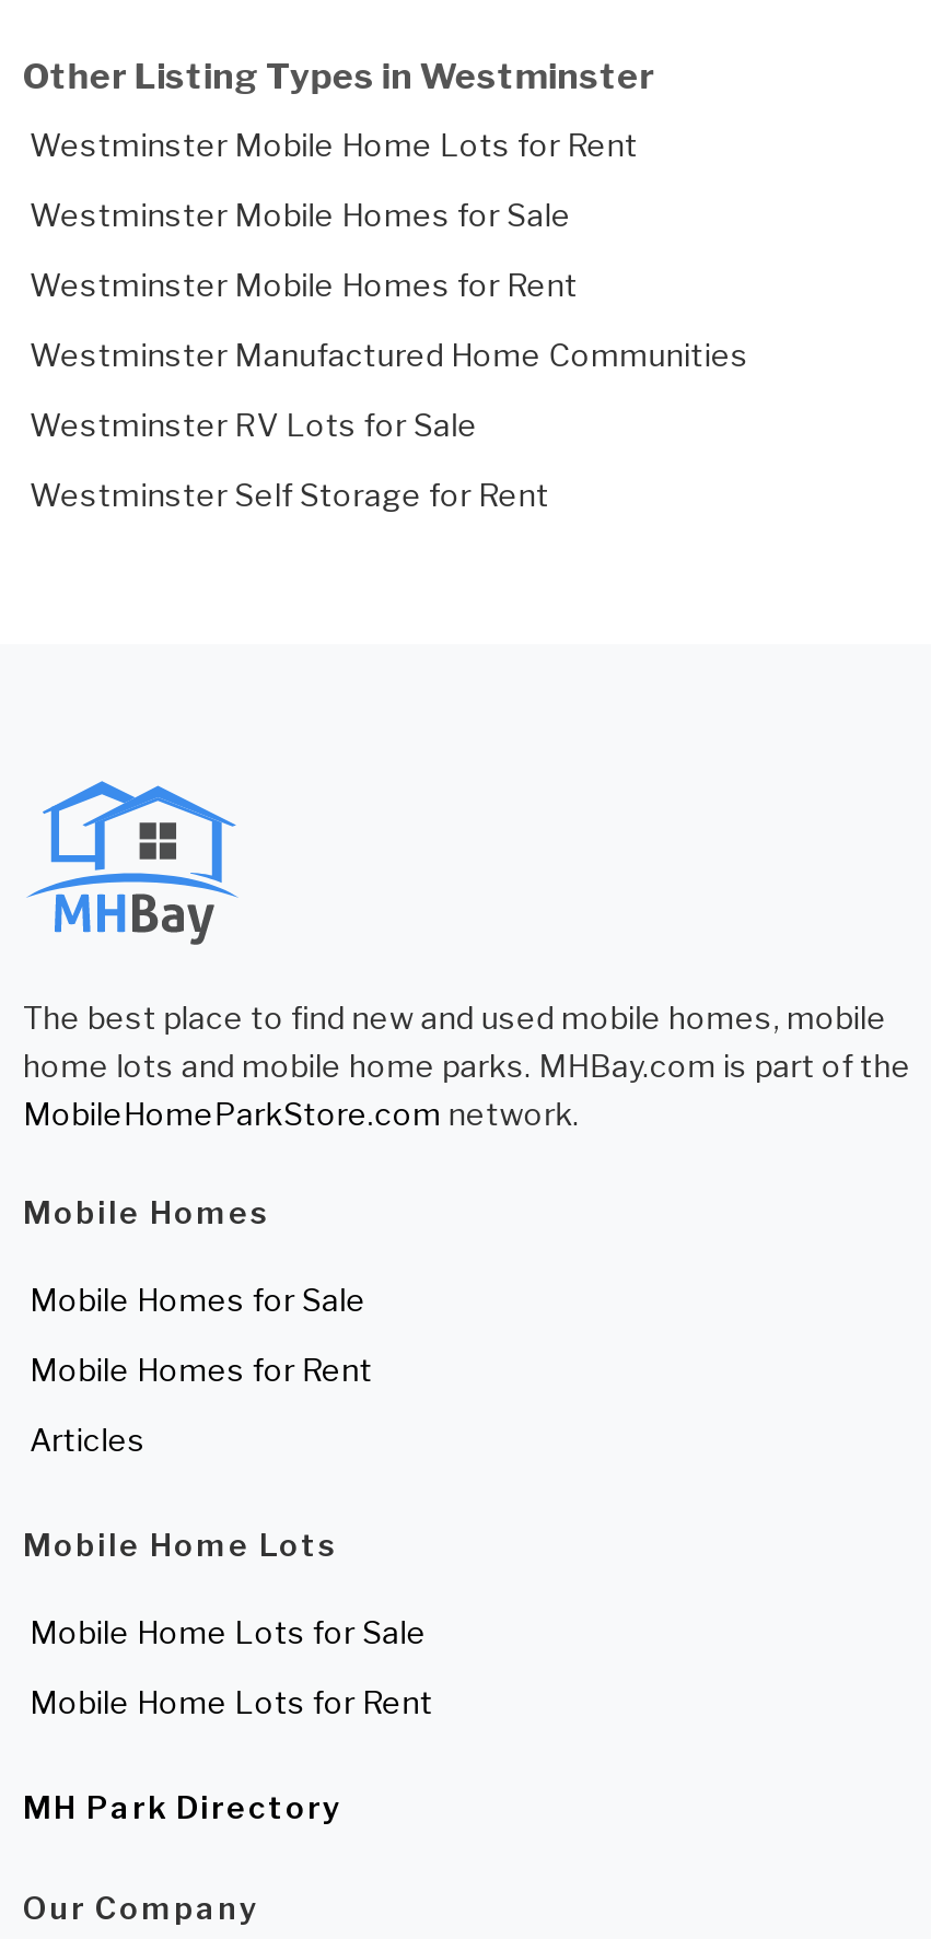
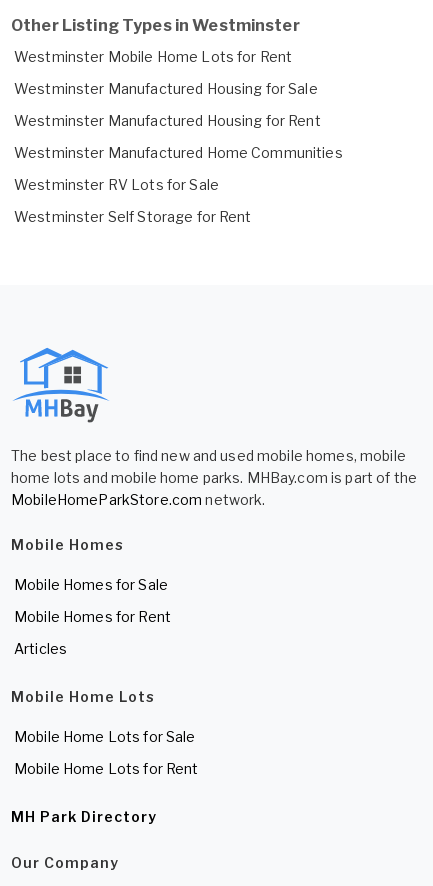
- Westminster Mobile Homes for Sale
+ Westminster Manufactured Housing for Sale

- Westminster Mobile Homes for Rent
+ Westminster Manufactured Housing for Rent
